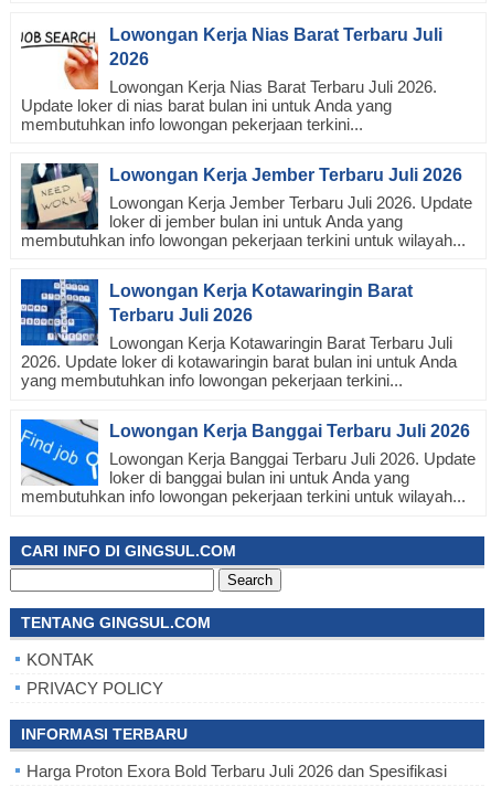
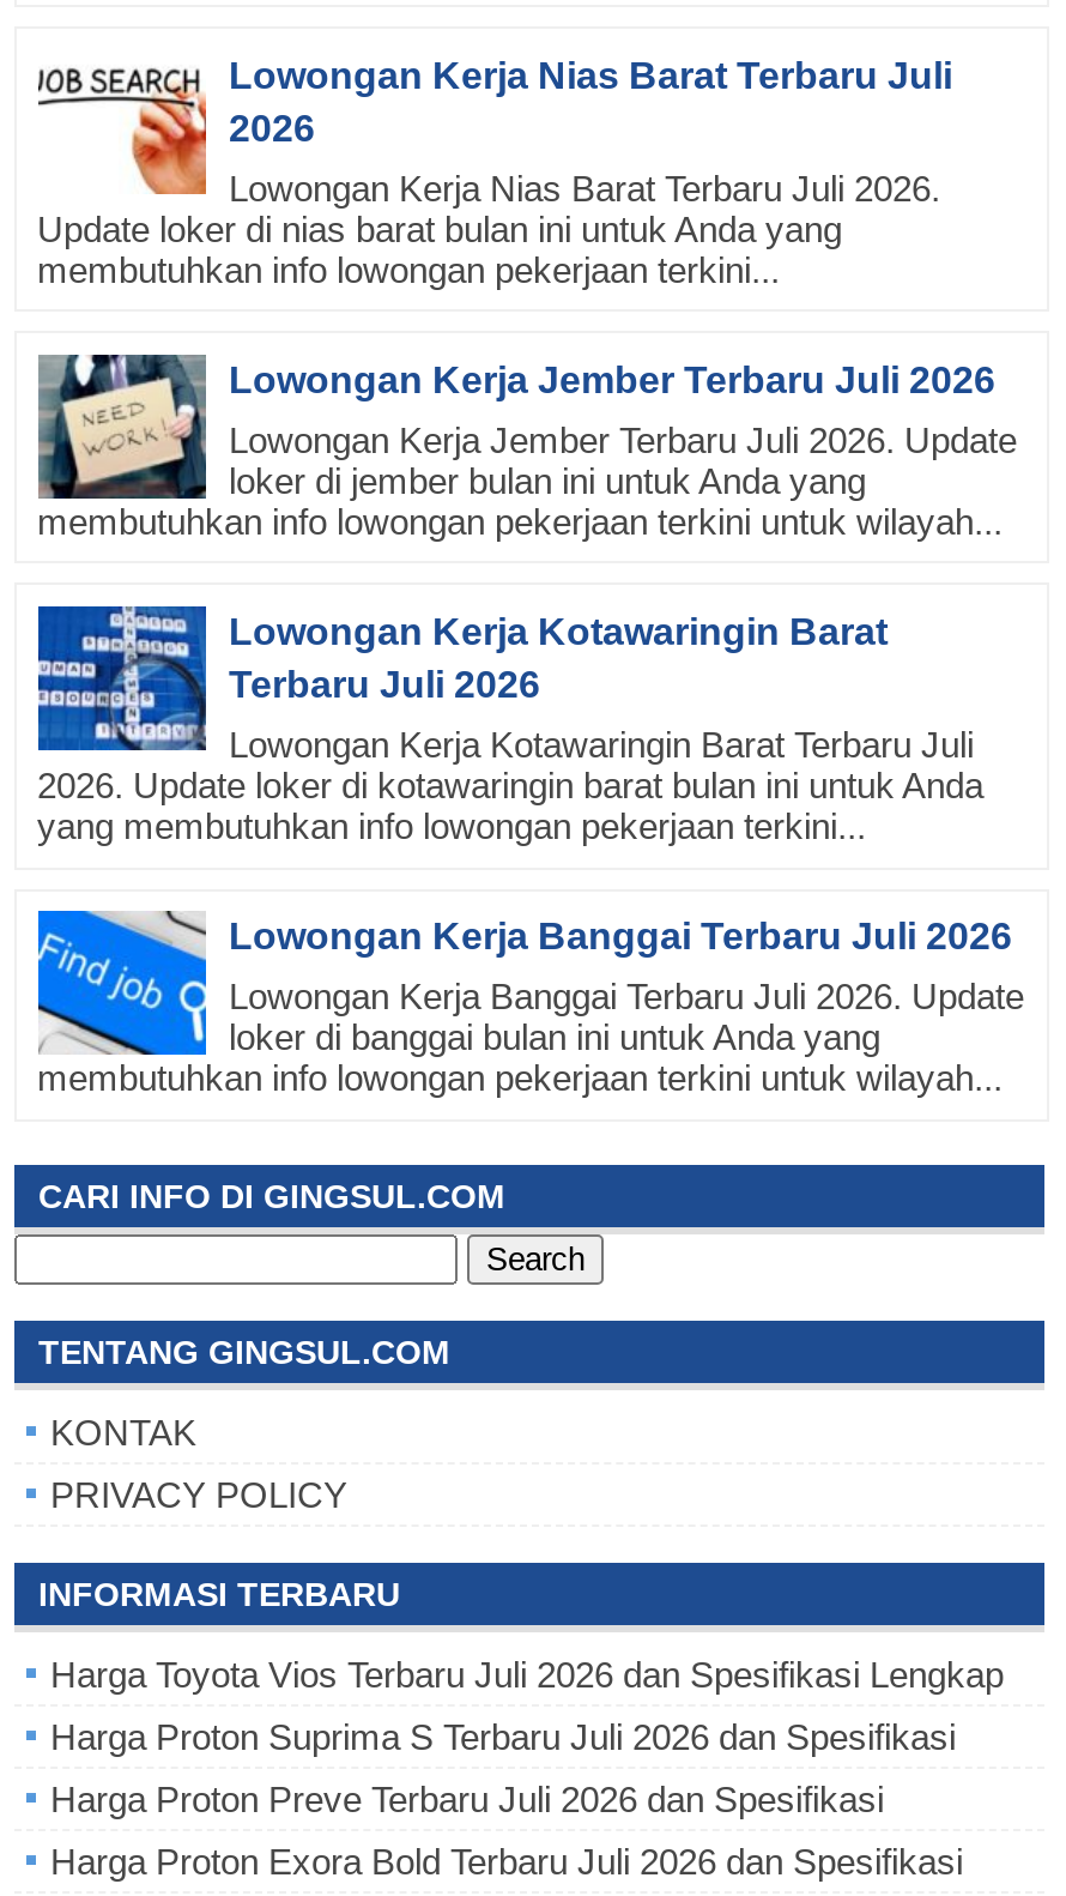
+ Harga Toyota Vios Terbaru Juli 2026 dan Spesifikasi Lengkap
+ Harga Proton Suprima S Terbaru Juli 2026 dan Spesifikasi
+ Harga Proton Preve Terbaru Juli 2026 dan Spesifikasi
